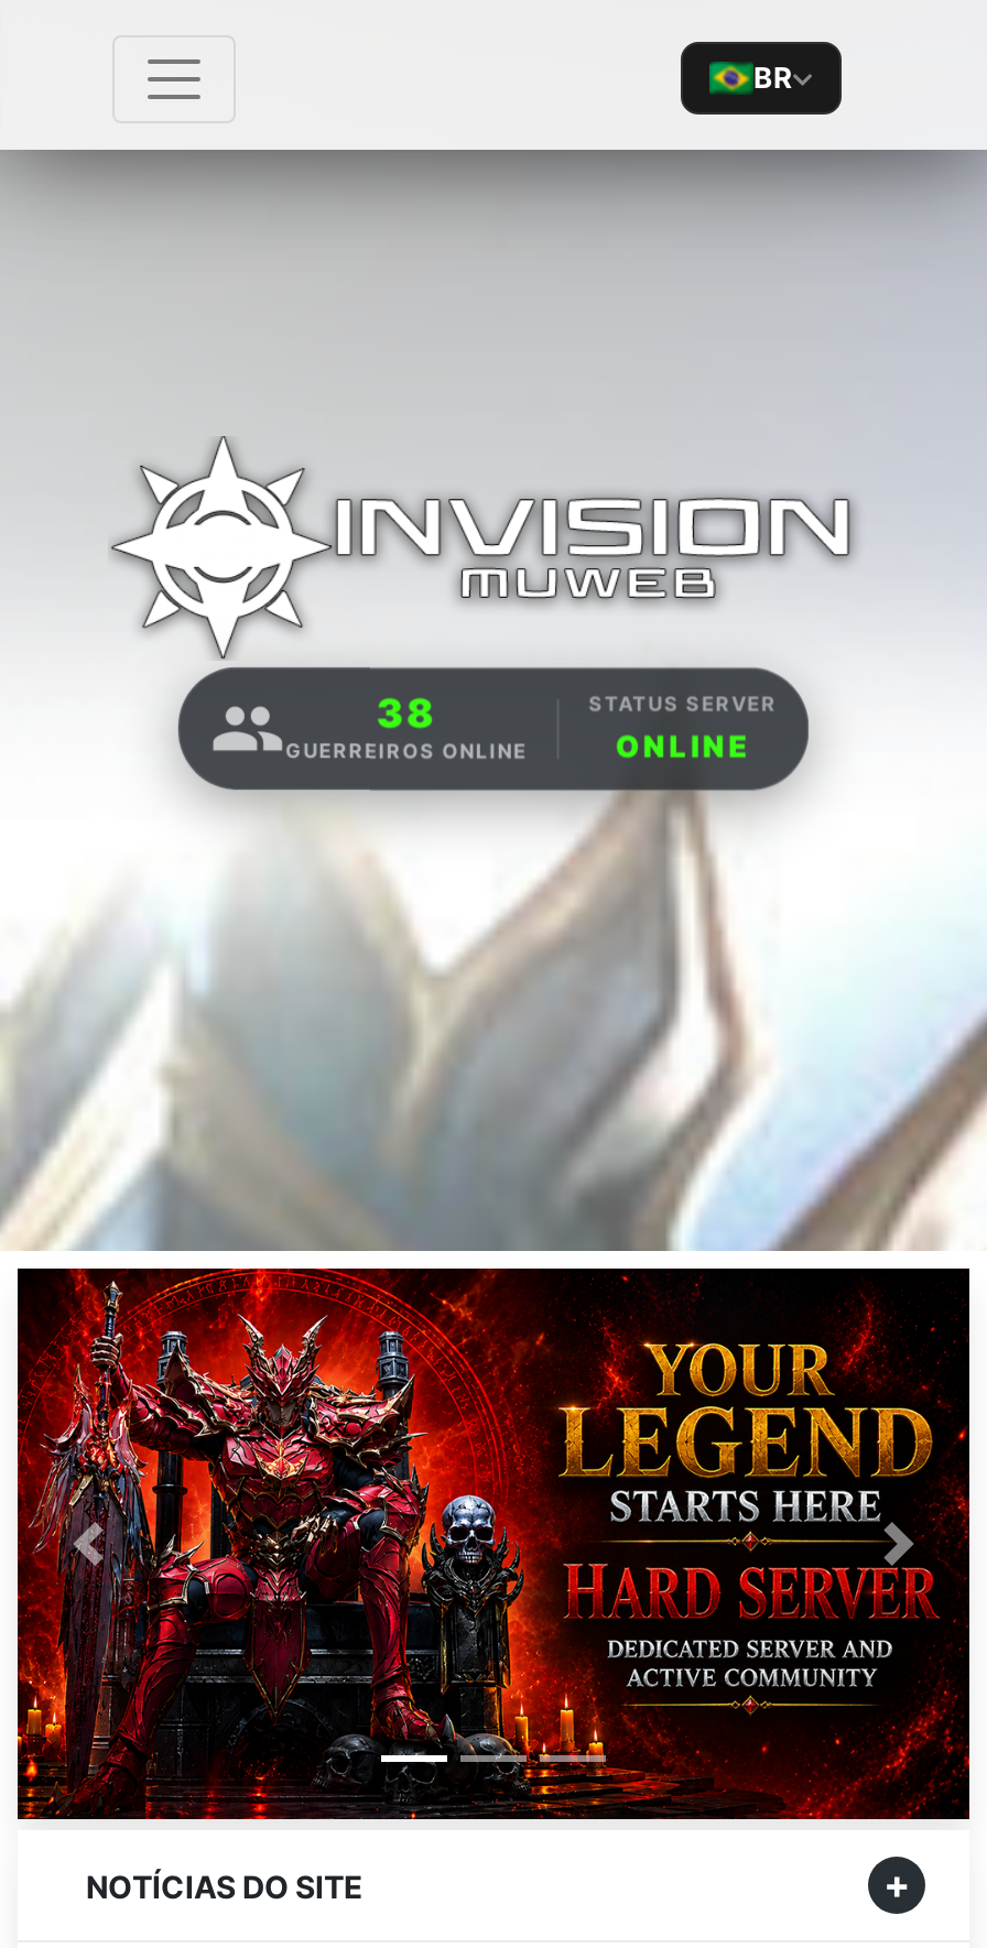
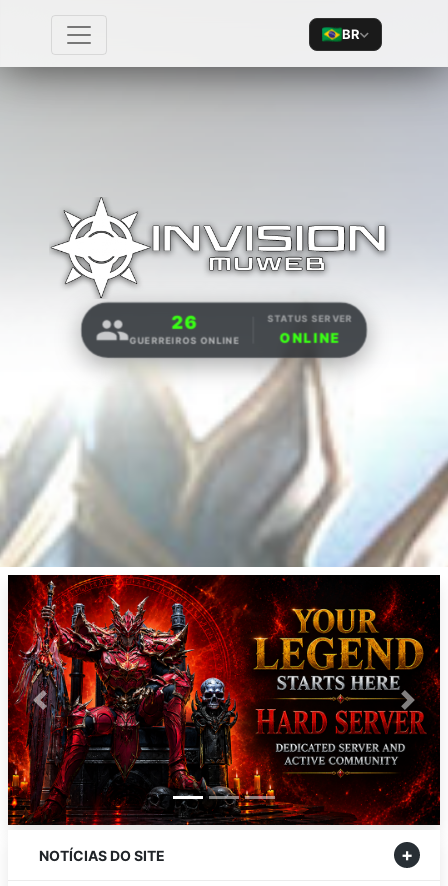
- 38
+ 26
